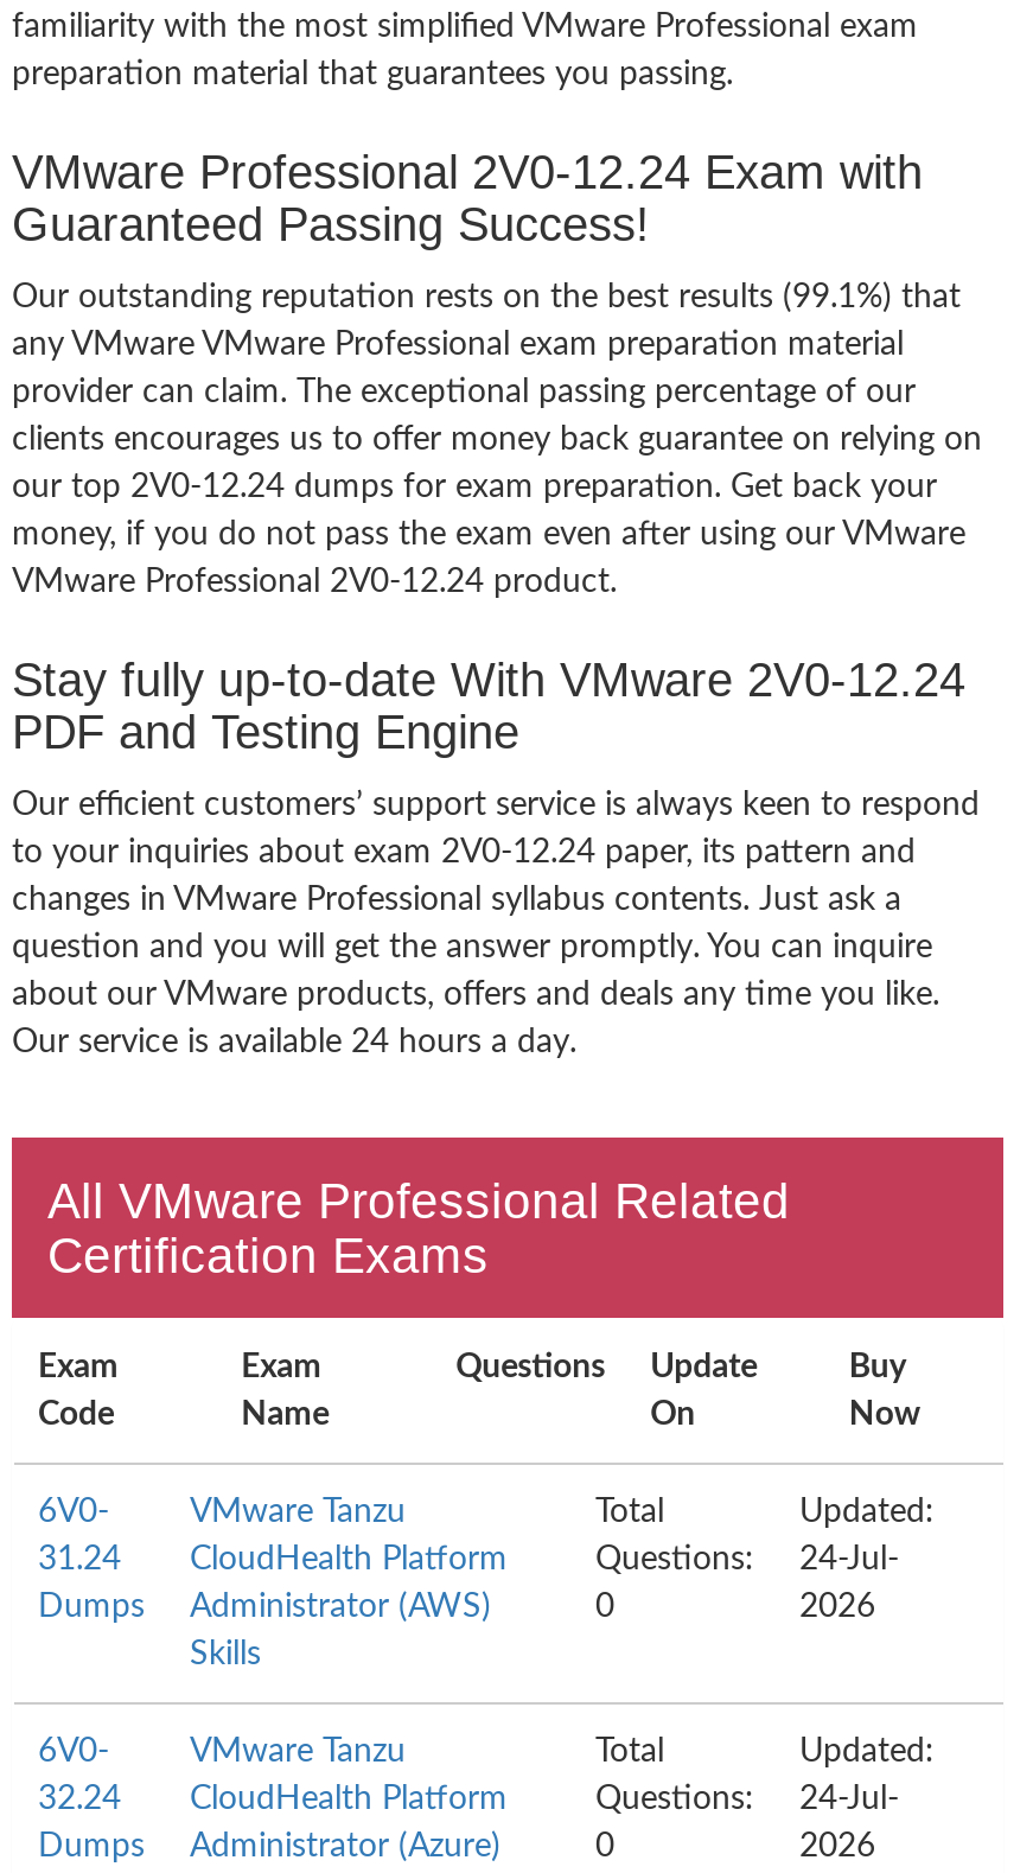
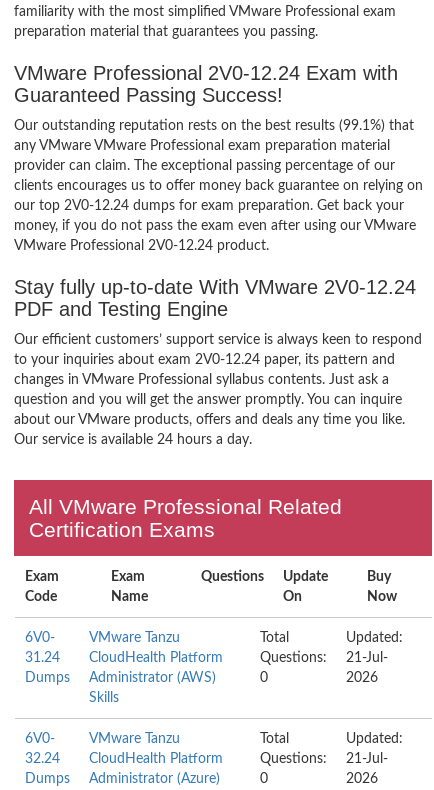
- Questions: 24-Jul-
+ Questions: 21-Jul-

- Questions: 24-Jul-
+ Questions: 21-Jul-
